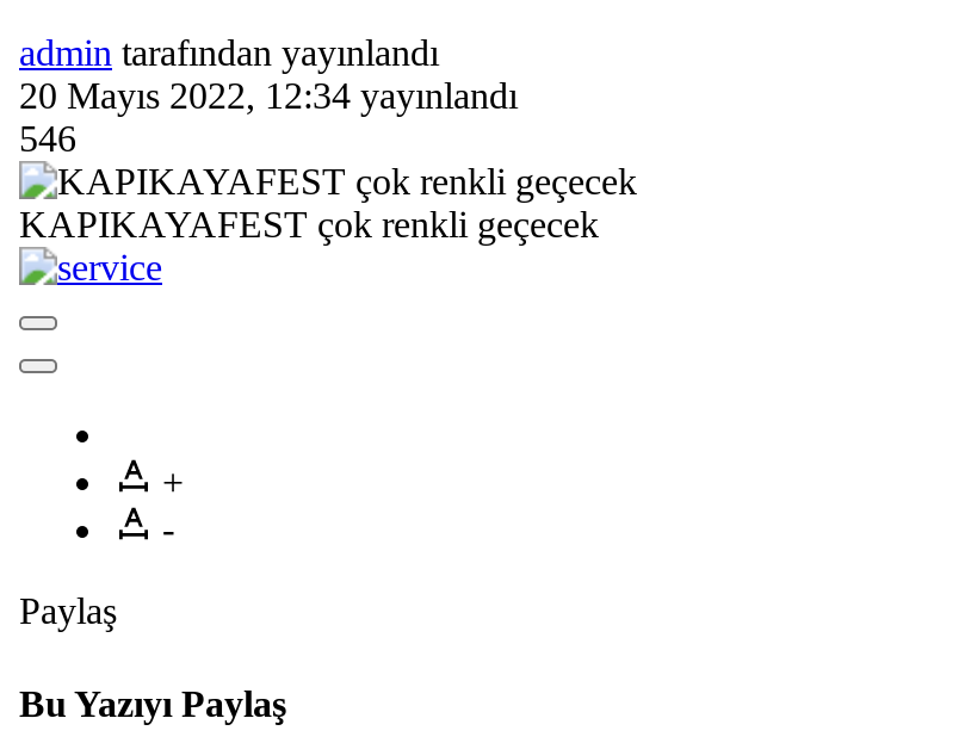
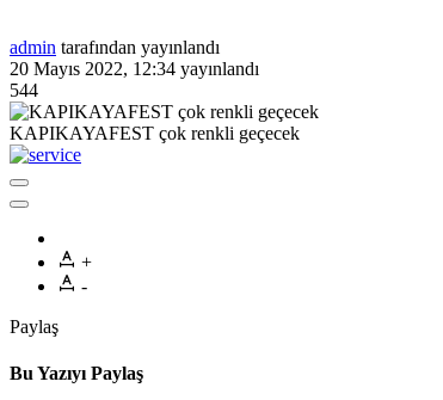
- 546
+ 544
